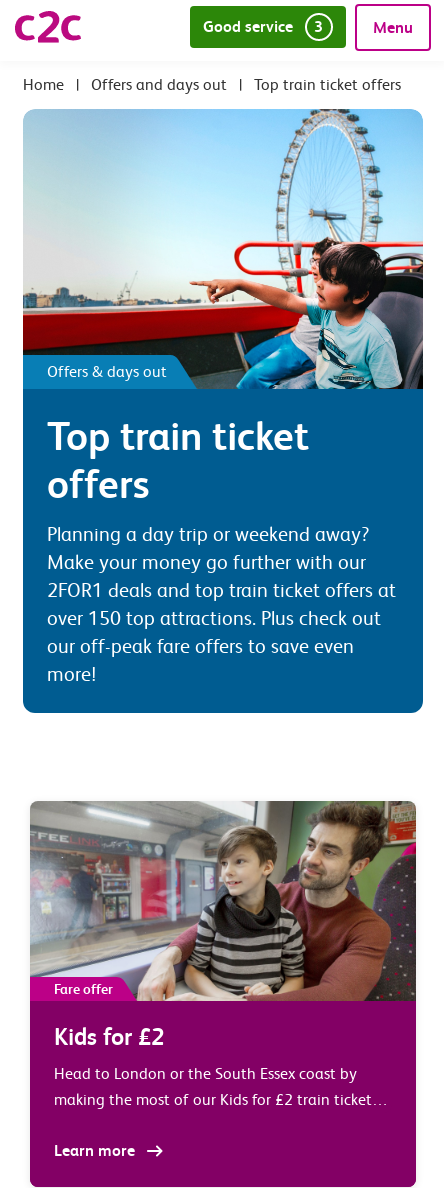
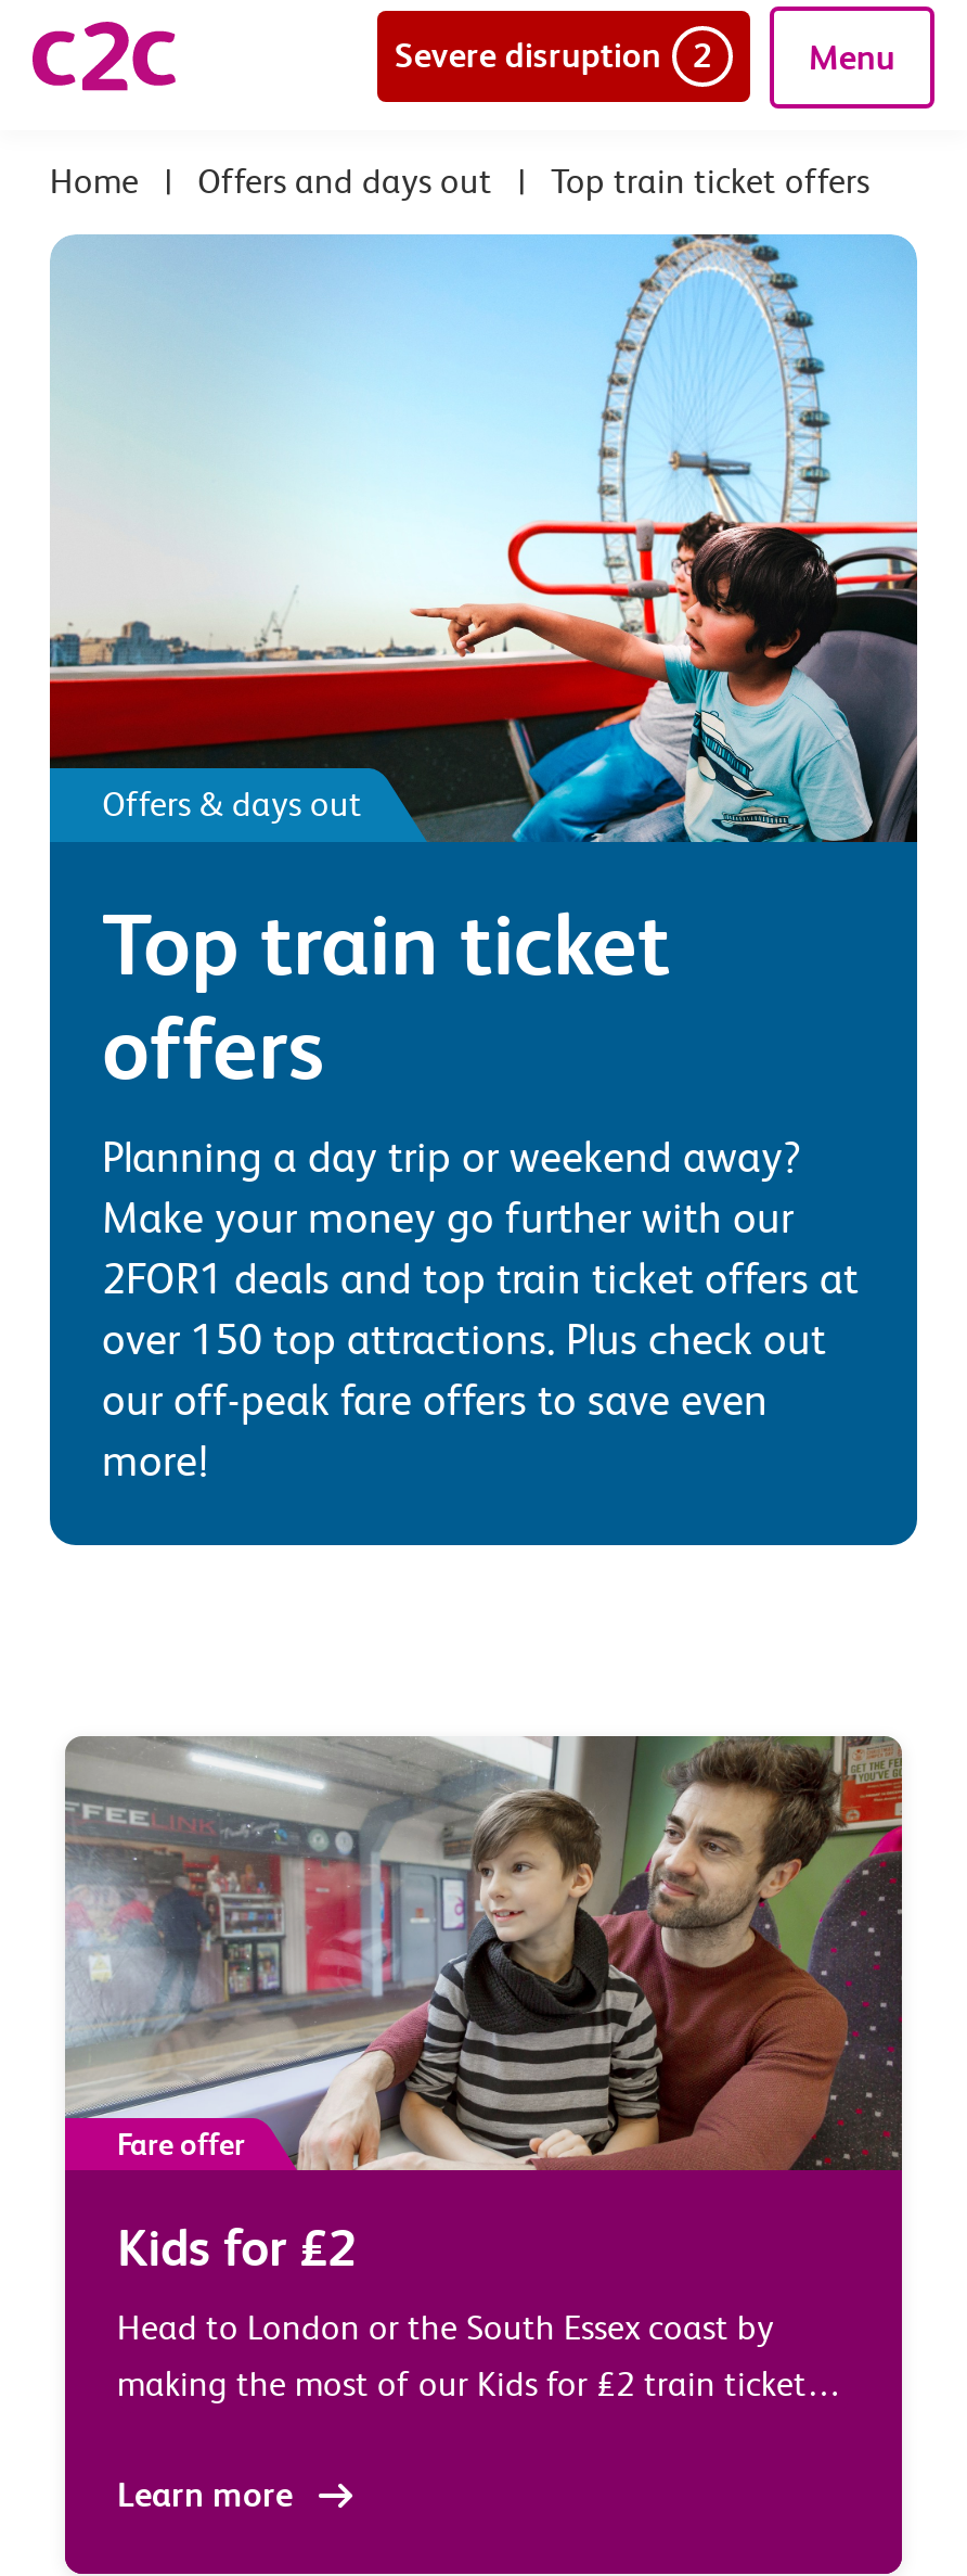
- Good service
- 3
+ Severe disruption
+ 2
